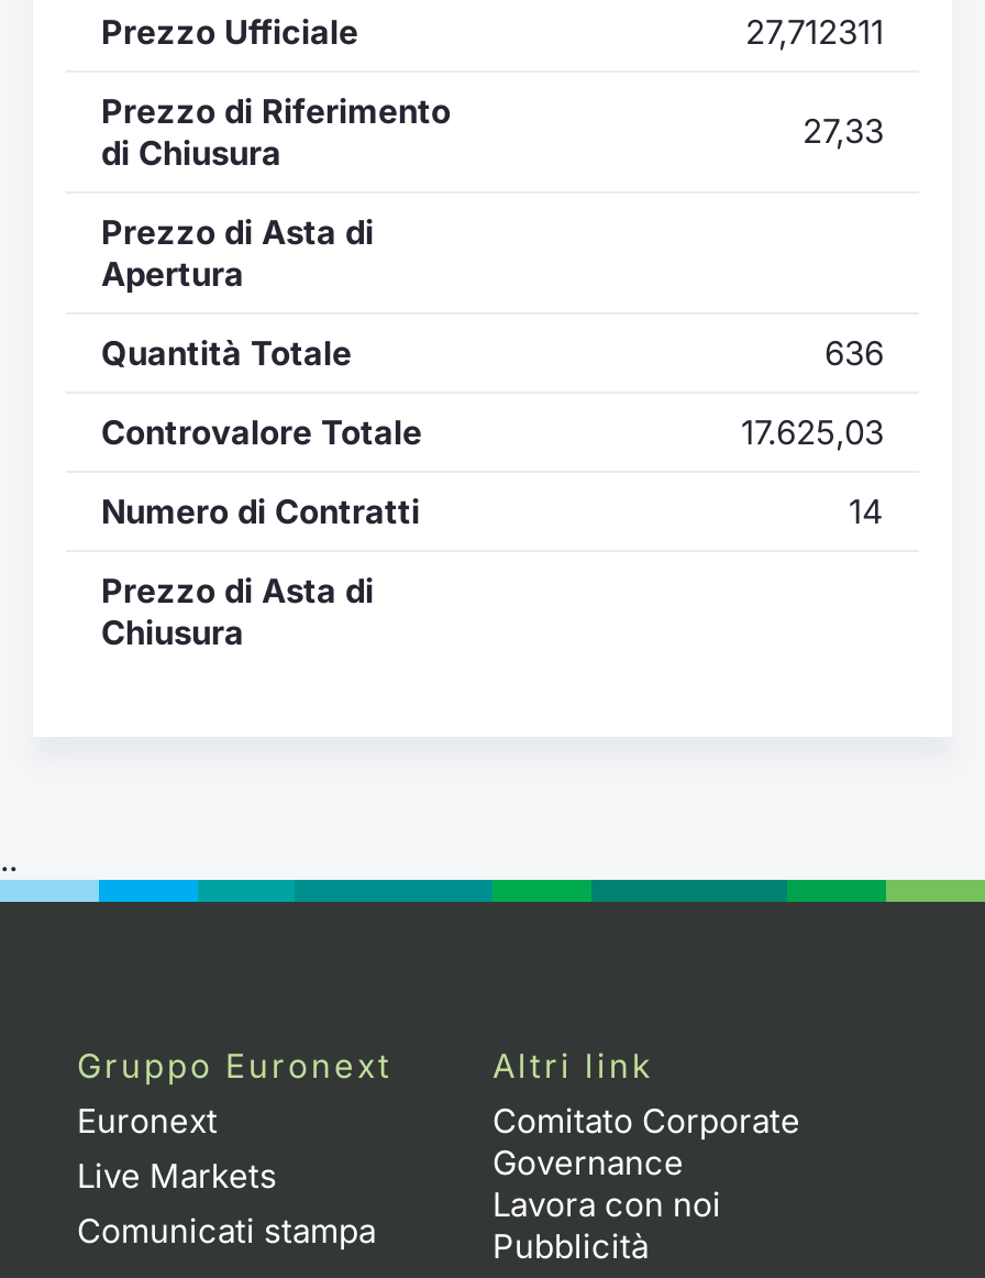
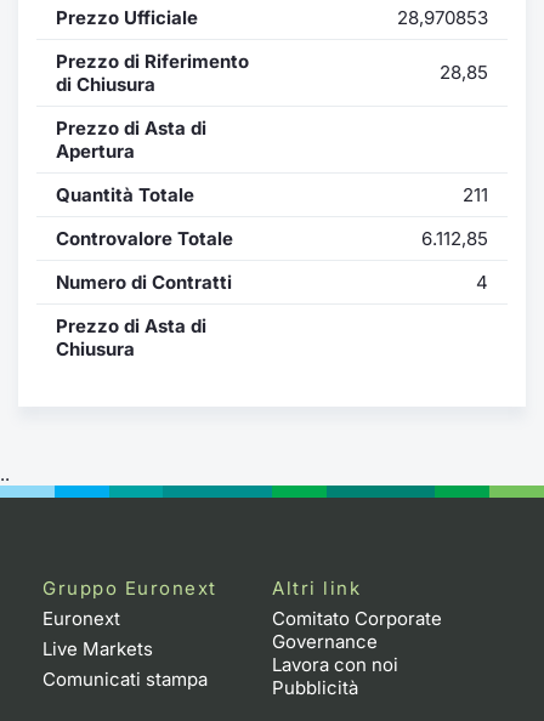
- 27,712311
+ 28,970853

- 27,33
+ 28,85

- 636
+ 211

- 17.625,03
+ 6.112,85

- 14
+ 4
